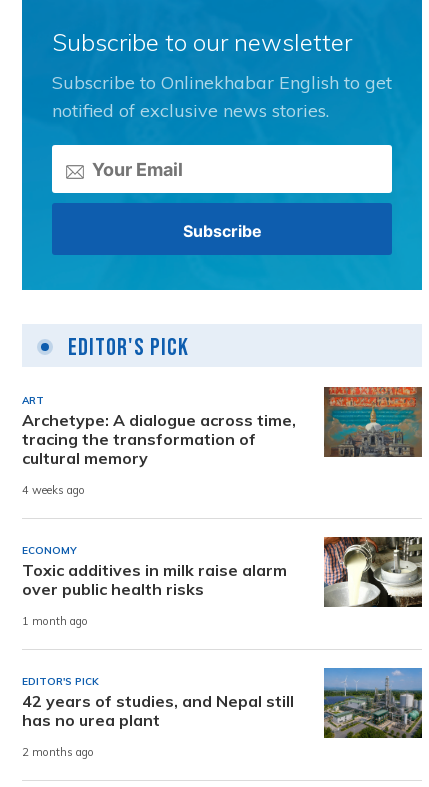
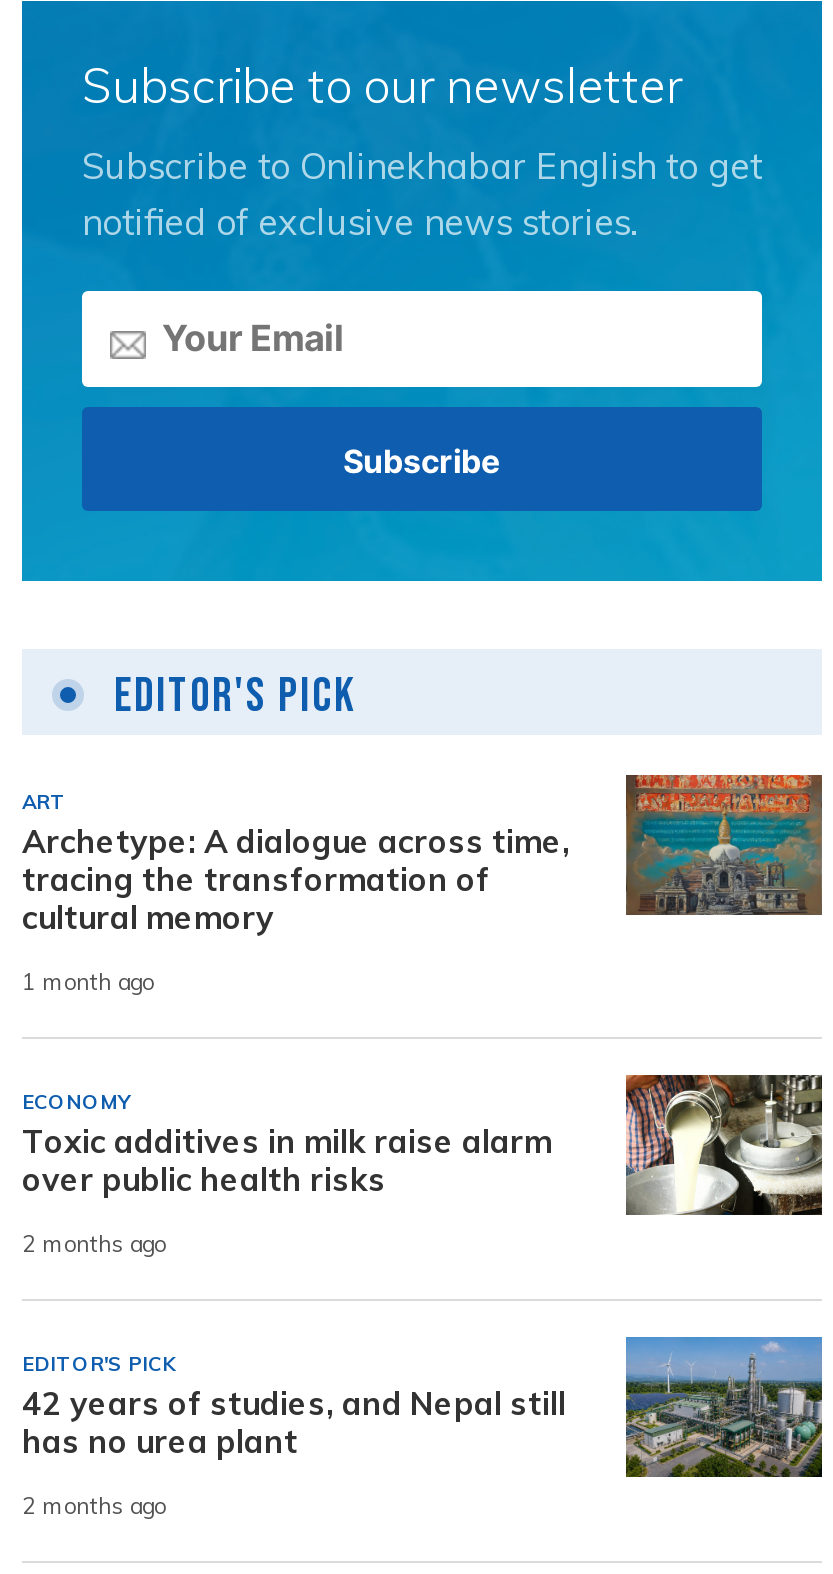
- 4 weeks ago
+ 1 month ago

- 1 month ago
+ 2 months ago
